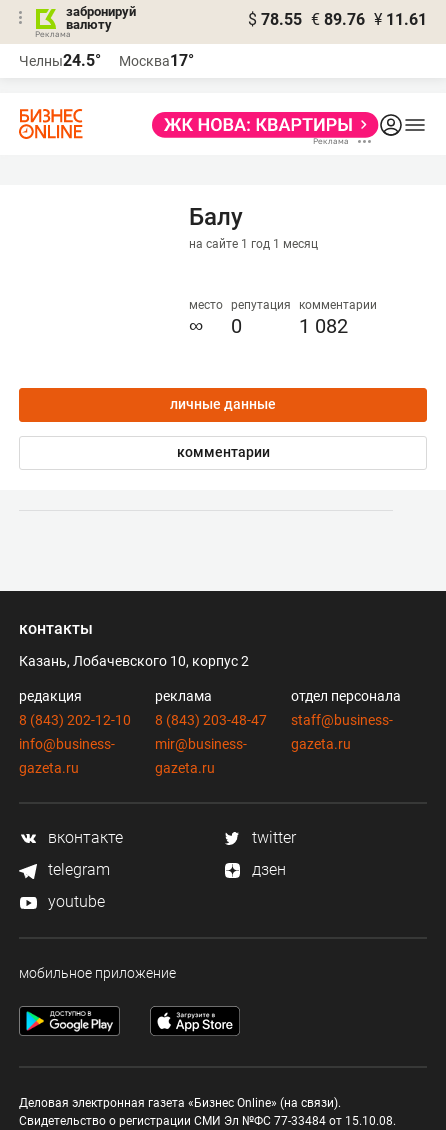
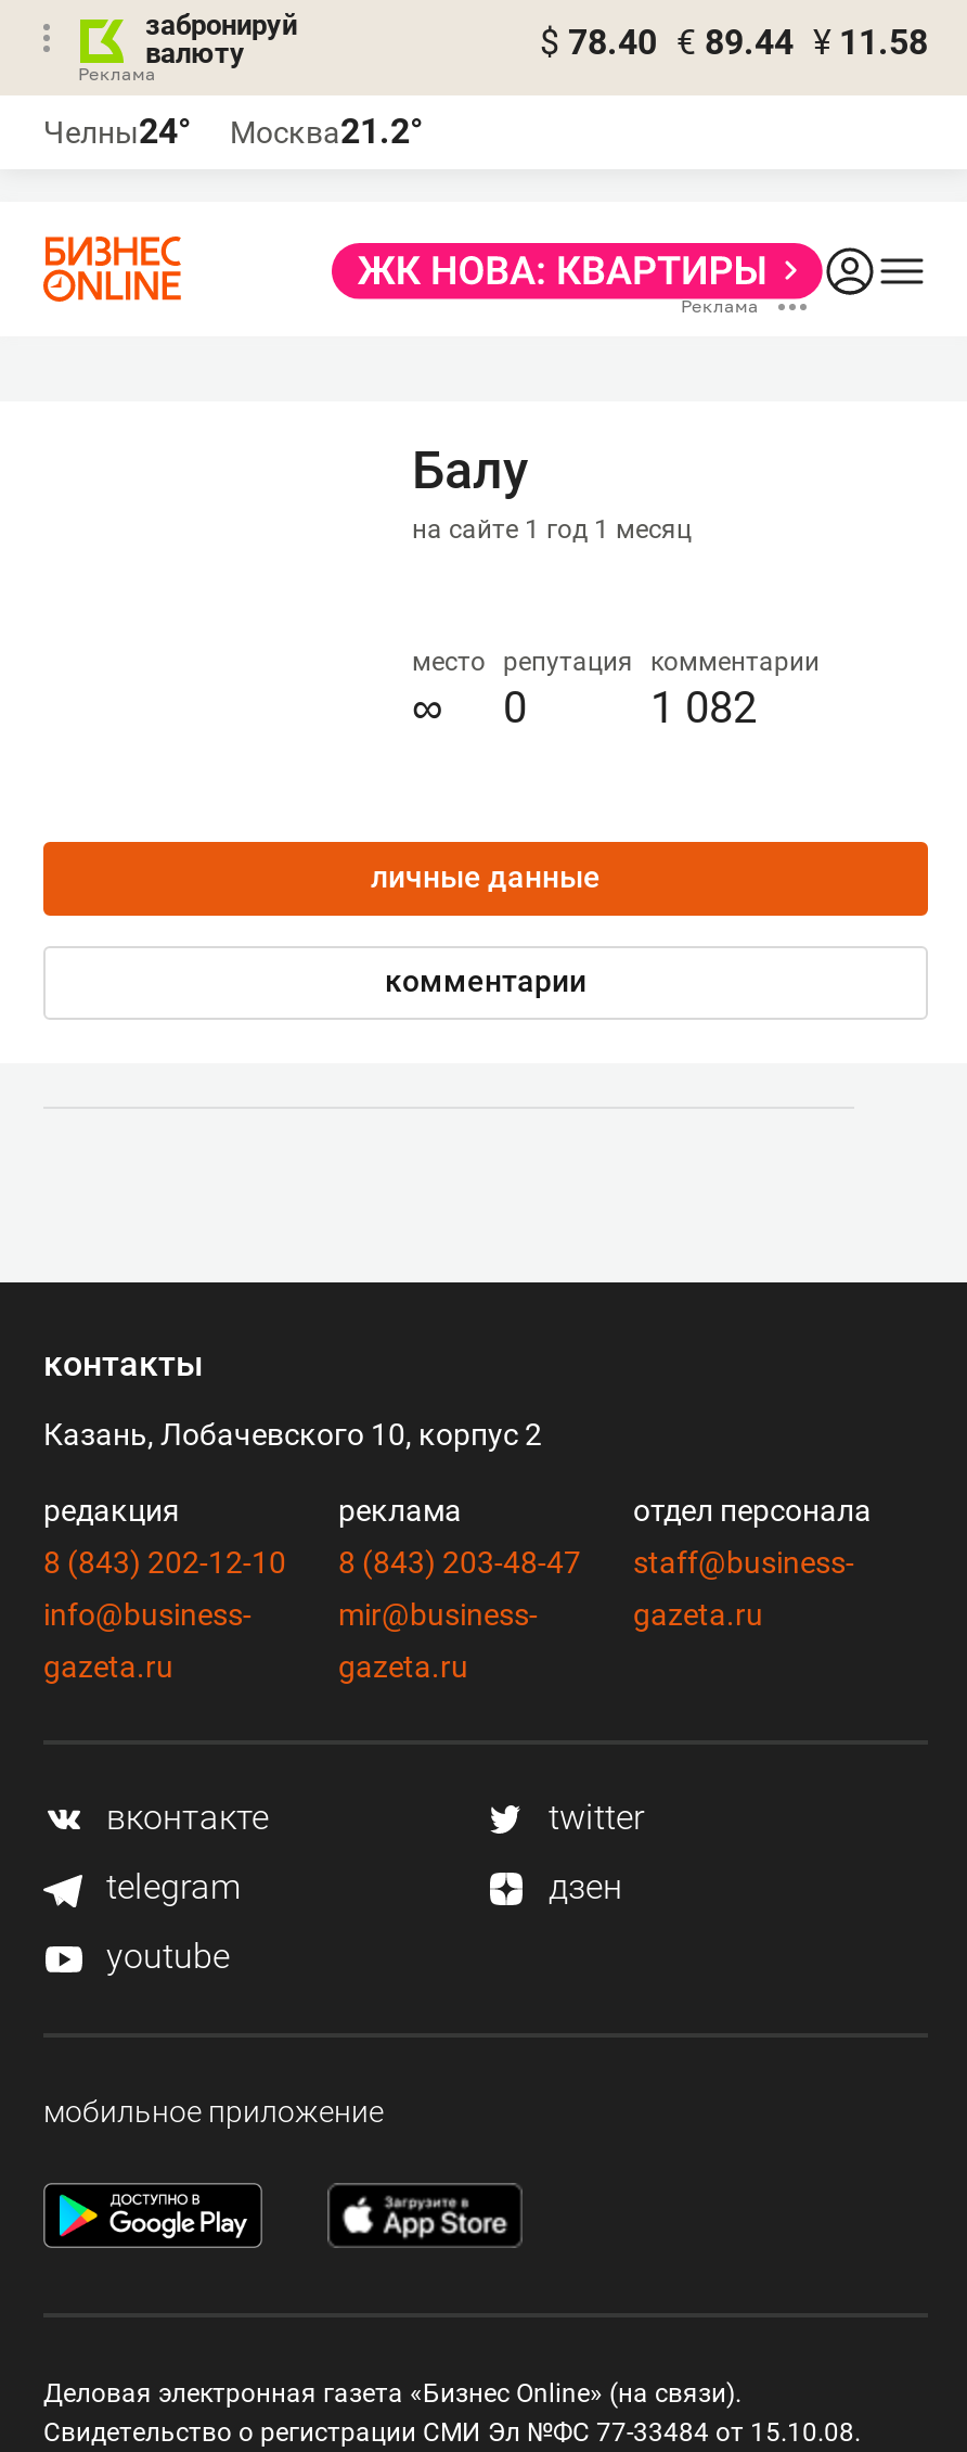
- $ 78.55 € 89.76 ¥ 11.61
+ $ 78.40 € 89.44 ¥ 11.58

- Челны24.5°
+ Челны24°

- Москва17°
+ Москва21.2°
